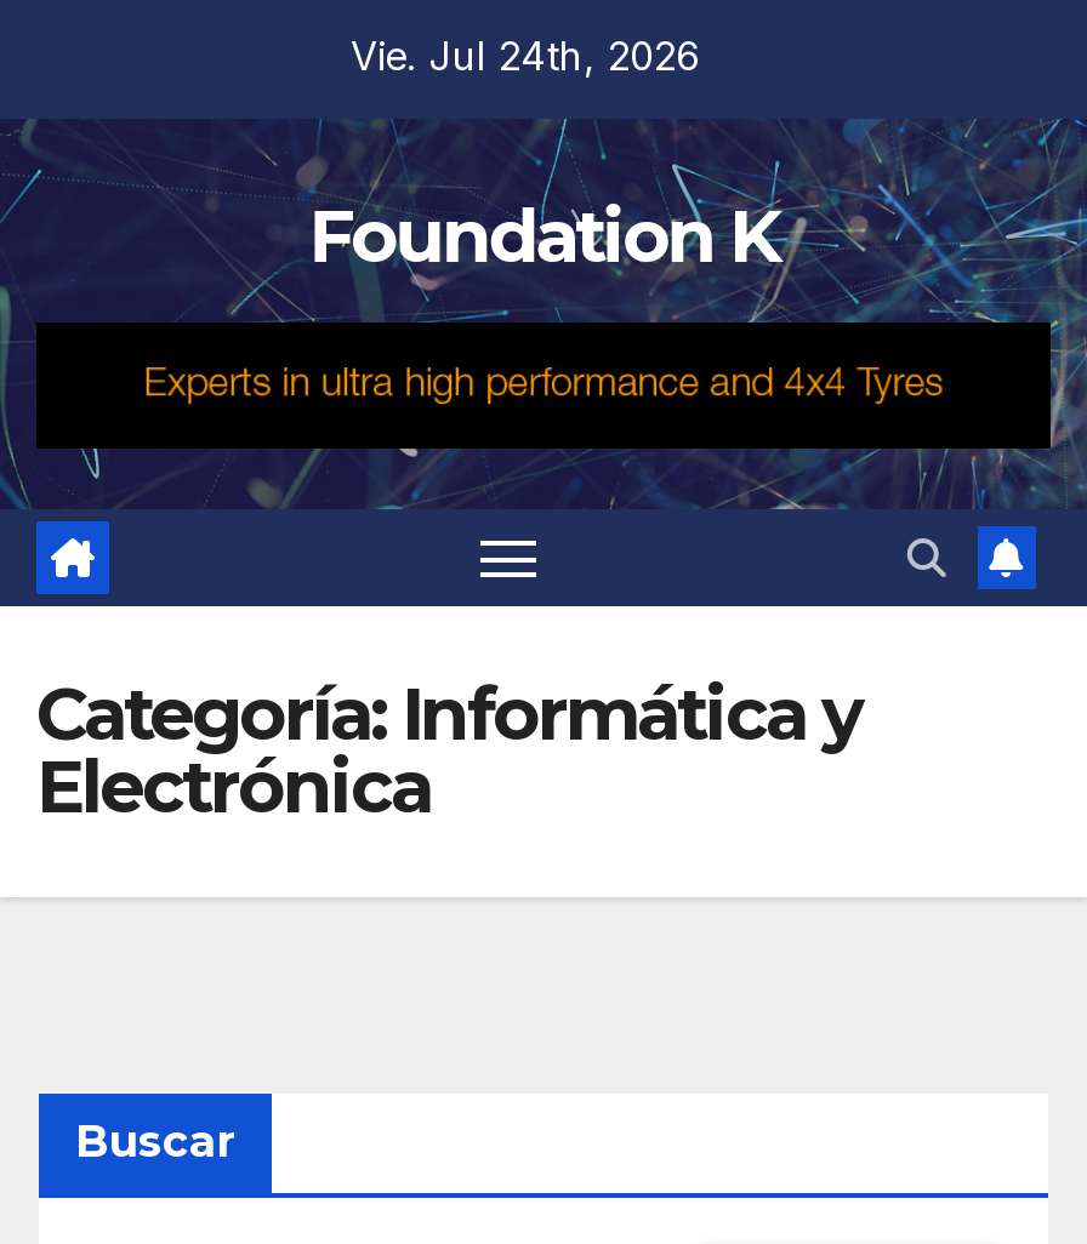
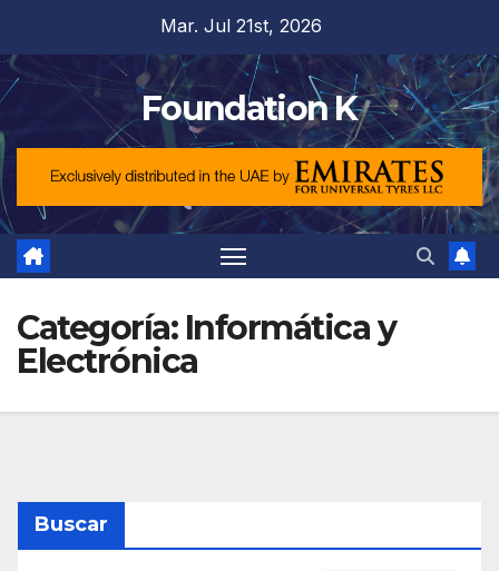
- Vie. Jul 24th, 2026
+ Mar. Jul 21st, 2026

- [image]
+ [image]
